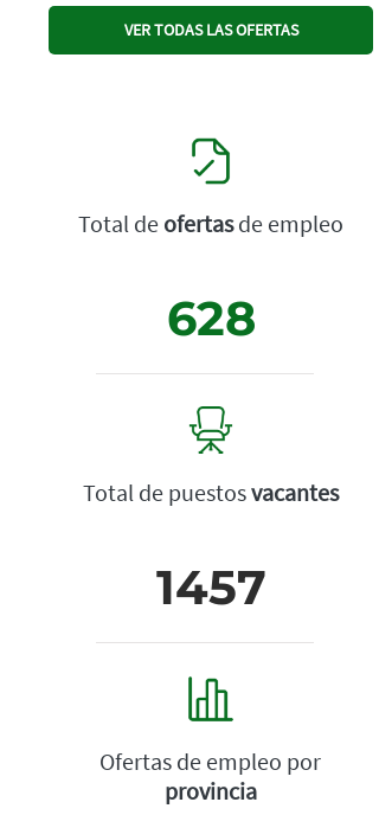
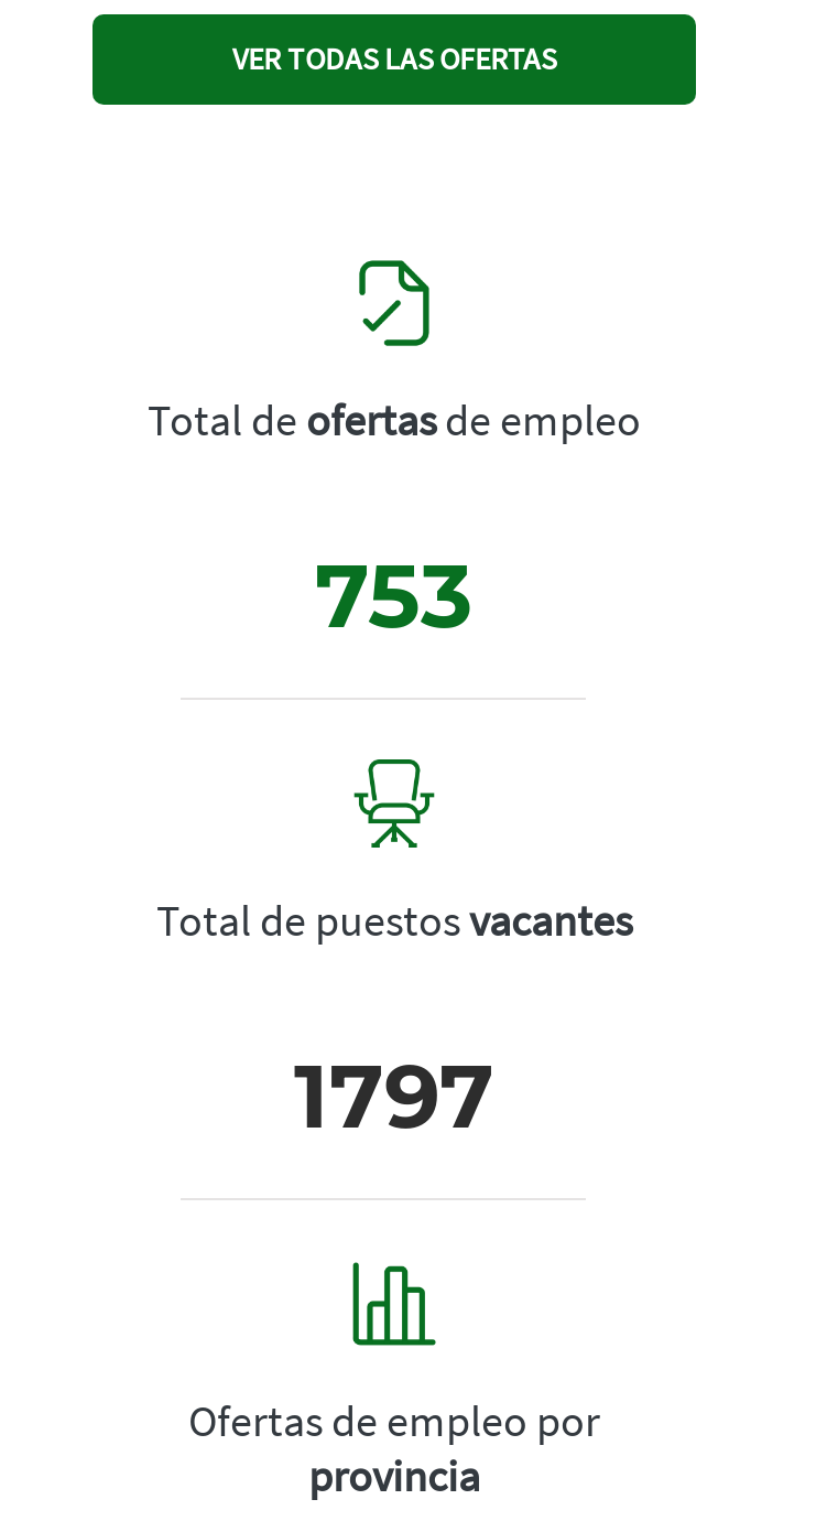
- 628
+ 753

- 1457
+ 1797
